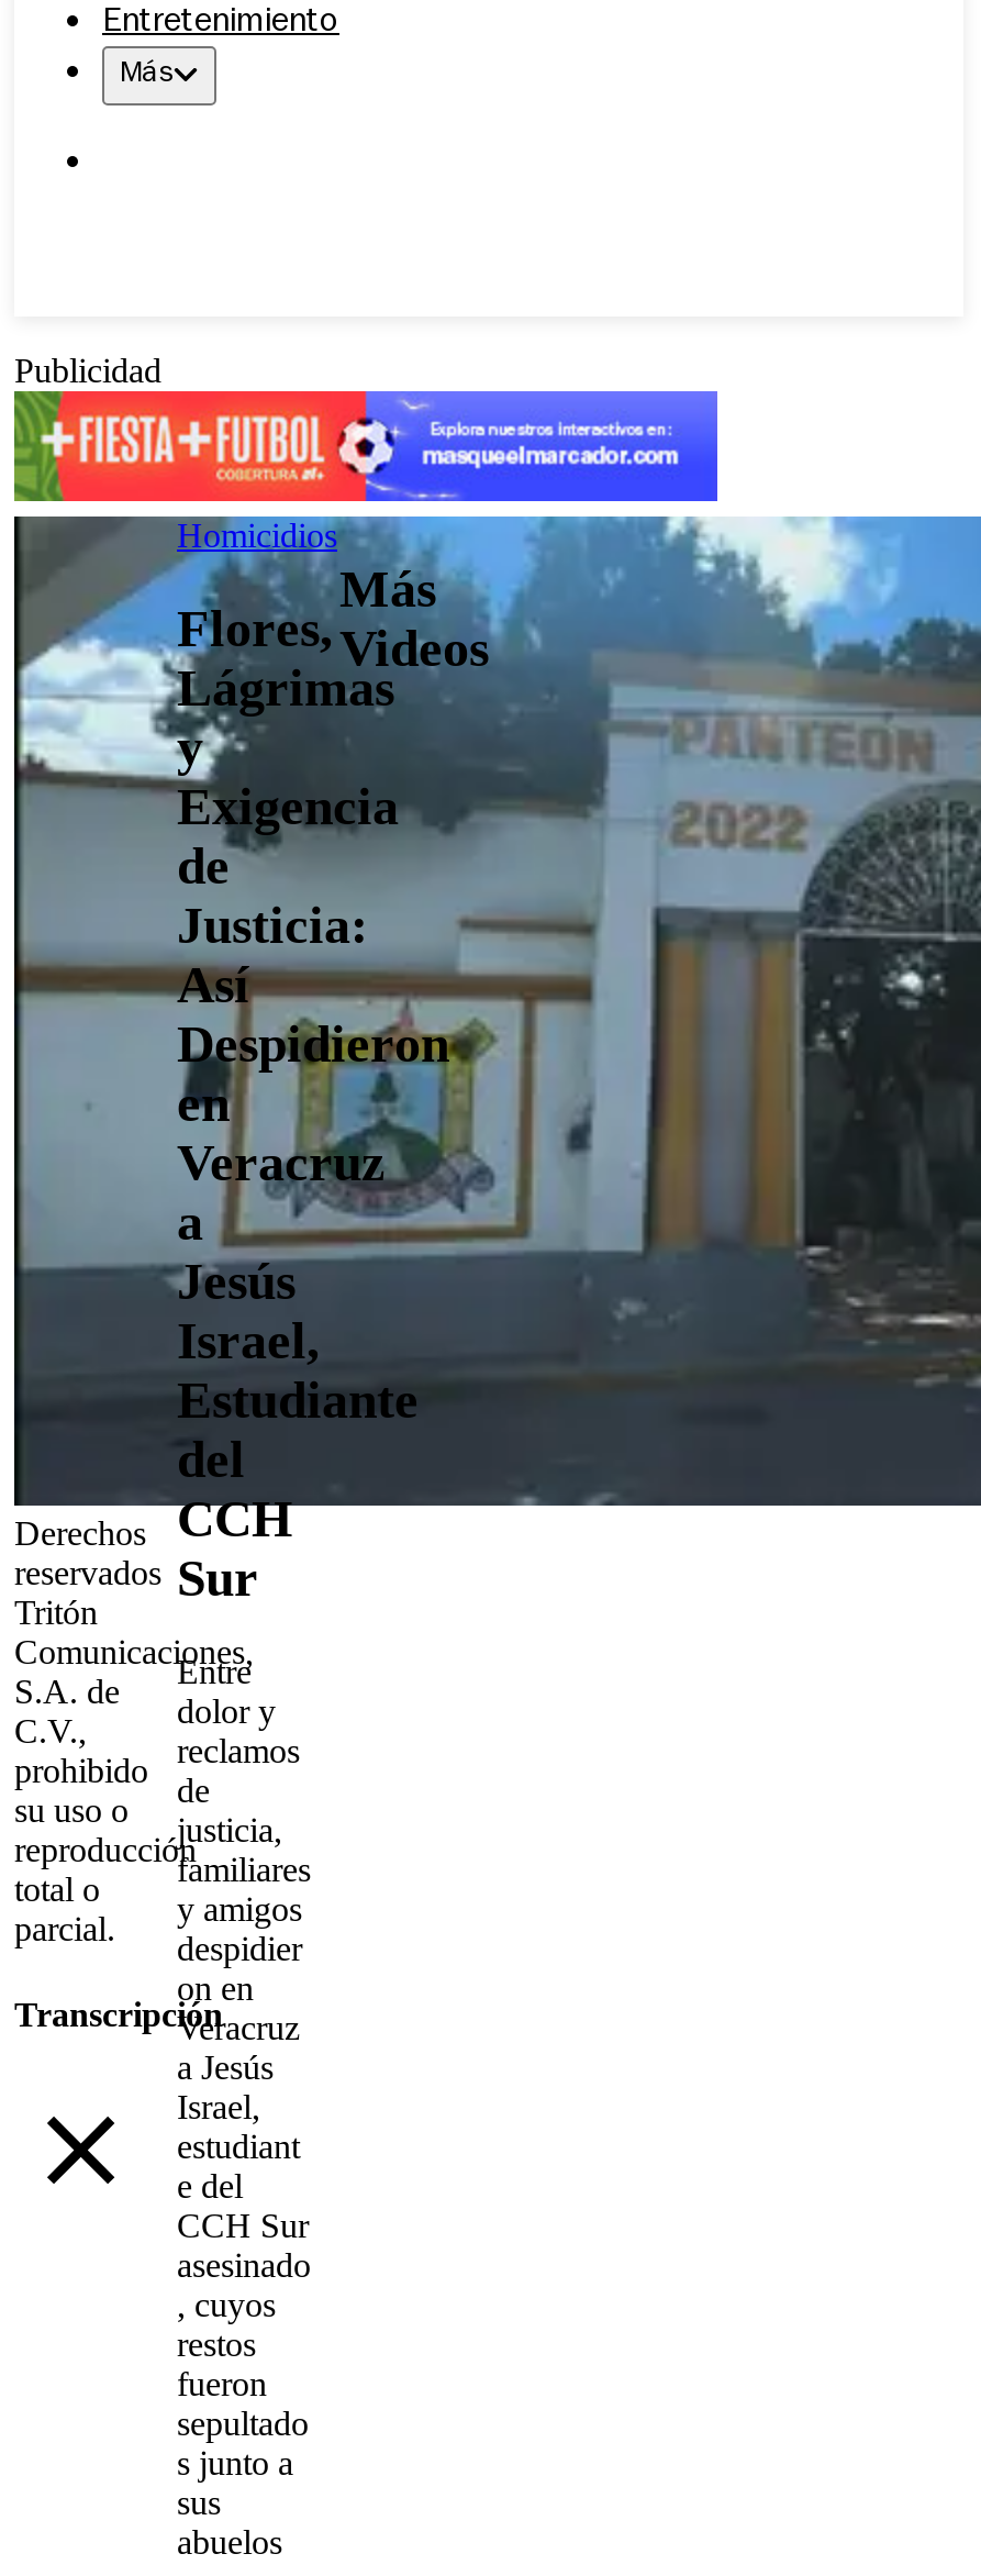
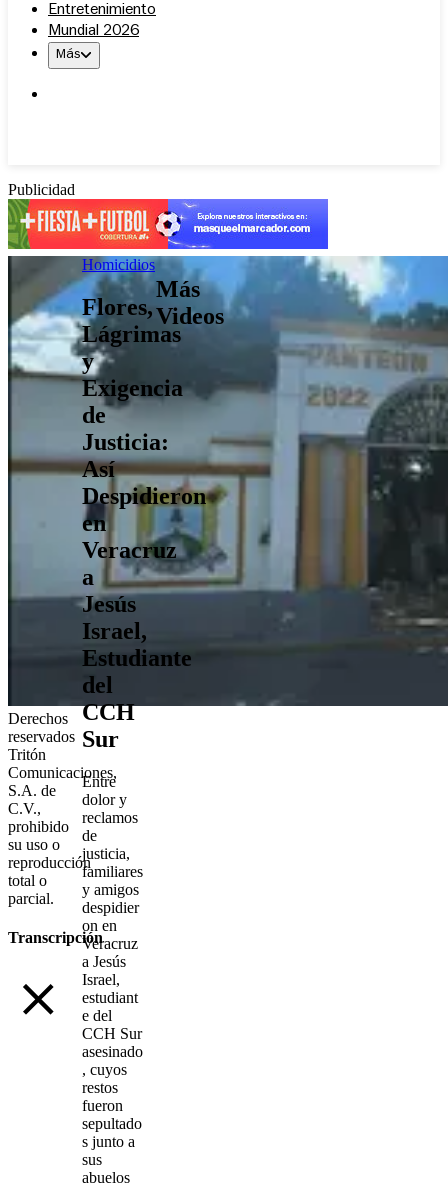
+ Mundial 2026
